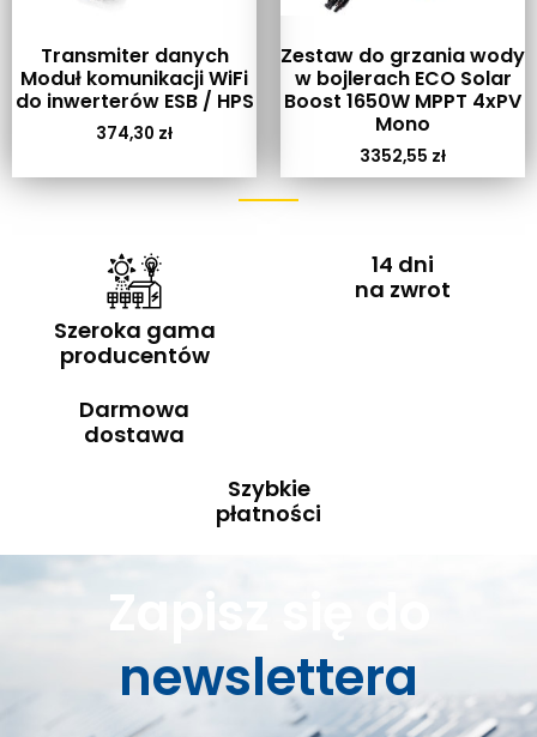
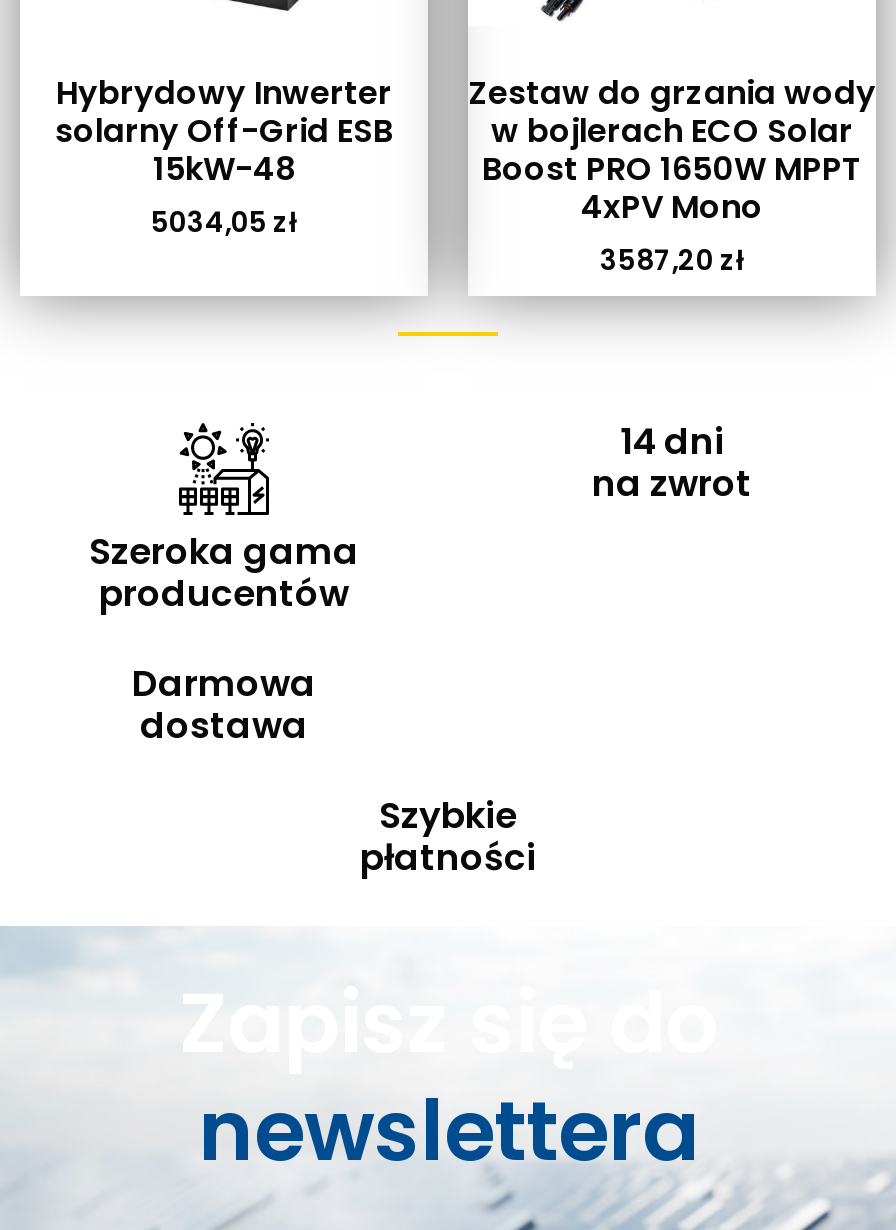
- Transmiter danych
- Moduł komunikacji WiFi
- do inwerterów ESB / HPS
- 374,30 zł
+ Hybrydowy Inwerter
+ solarny Off-Grid ESB
+ 15kW-48
+ 5034,05 zł

- Boost 1650W MPPT 4xPV
- Mono
- 3352,55 zł
+ Boost PRO 1650W MPPT
+ 4xPV Mono
+ 3587,20 zł
